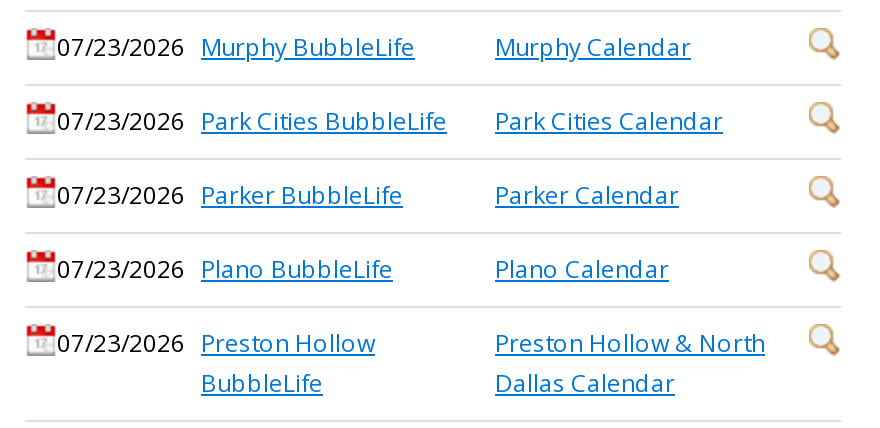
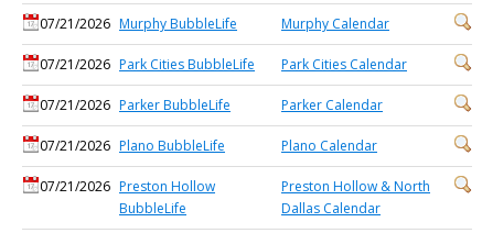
- 07/23/2026 Murphy BubbleLife
+ 07/21/2026 Murphy BubbleLife

- 07/23/2026 Park Cities BubbleLife
+ 07/21/2026 Park Cities BubbleLife

- 07/23/2026 Parker BubbleLife
+ 07/21/2026 Parker BubbleLife

- 07/23/2026 Plano BubbleLife
+ 07/21/2026 Plano BubbleLife

- 07/23/2026 Preston Hollow
+ 07/21/2026 Preston Hollow
